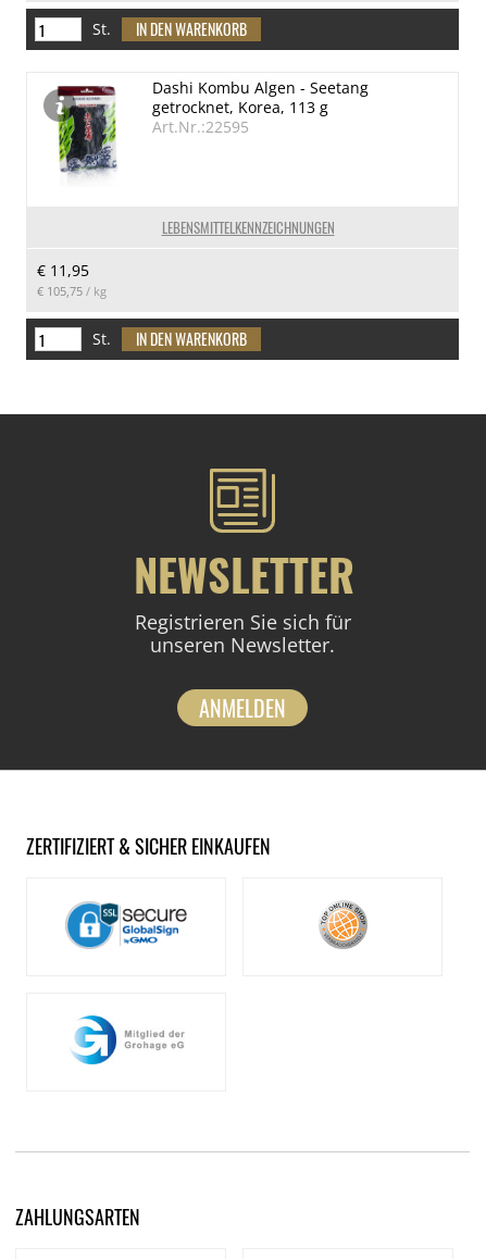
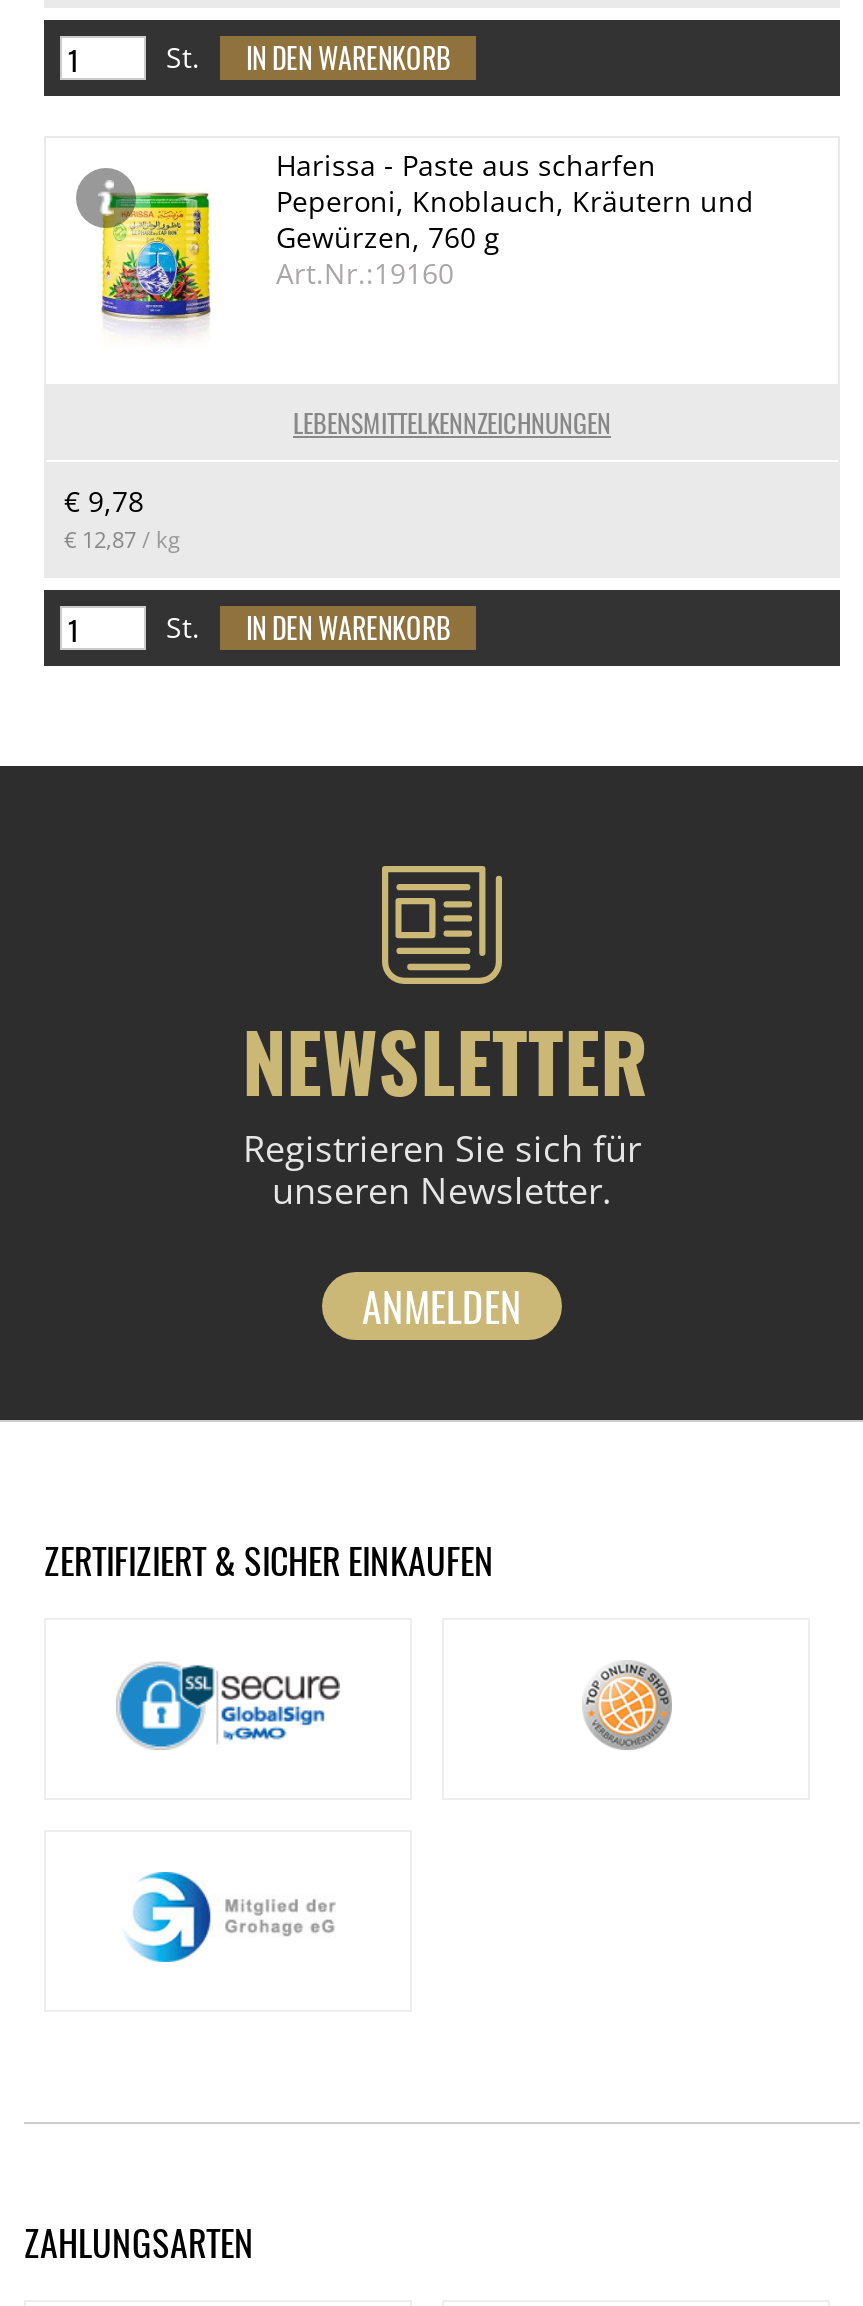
- [image]
- Dashi Kombu Algen - Seetang
- getrocknet, Korea, 113 g
- Art.Nr.:22595
+ [image]
+ Harissa - Paste aus scharfen
+ Peperoni, Knoblauch, Kräutern und
+ Gewürzen, 760 g
+ Art.Nr.:19160

- € 11,95
- € 105,75 / kg
+ € 9,78
+ € 12,87 / kg
